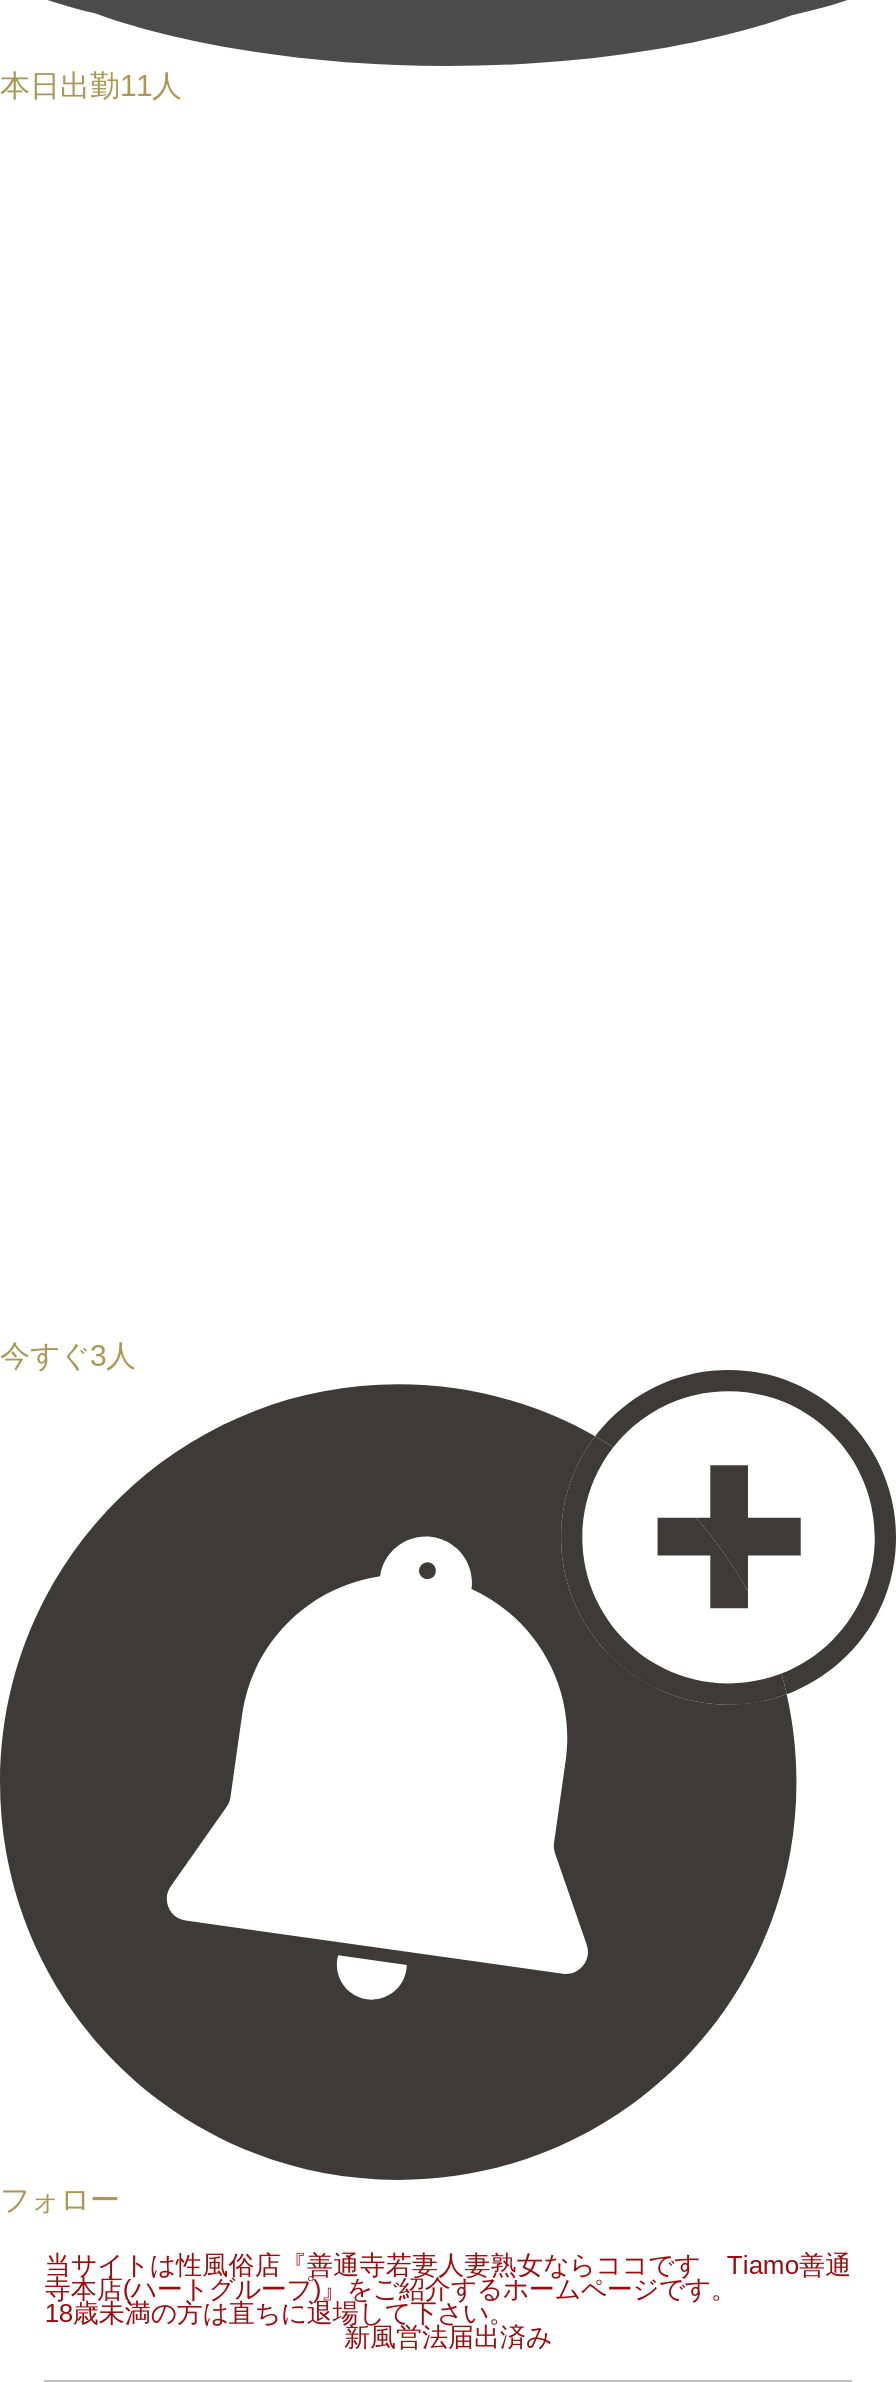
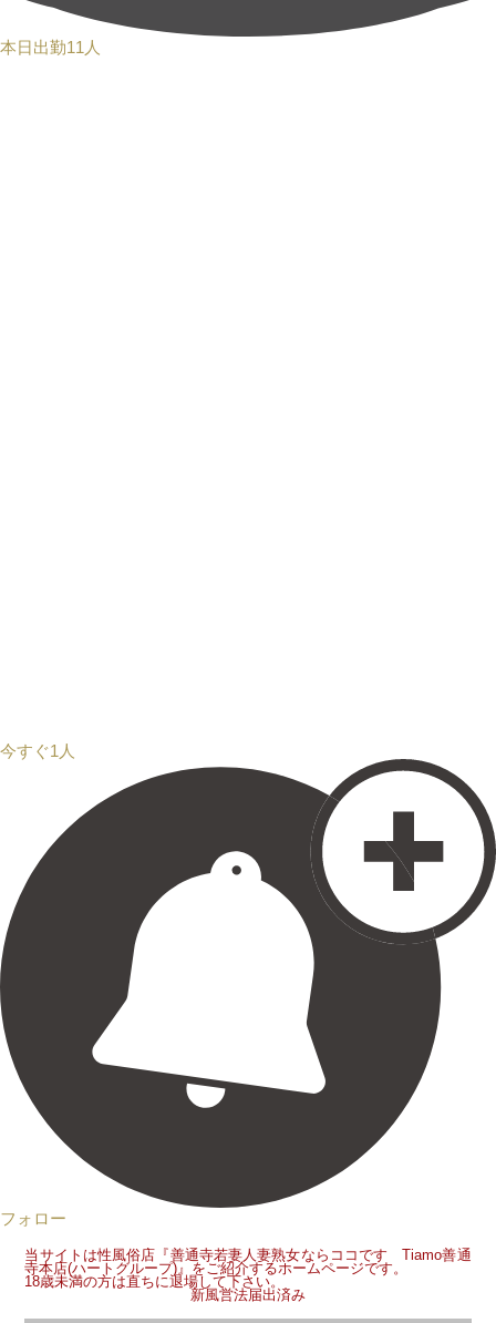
- 今すぐ3人
+ 今すぐ1人
